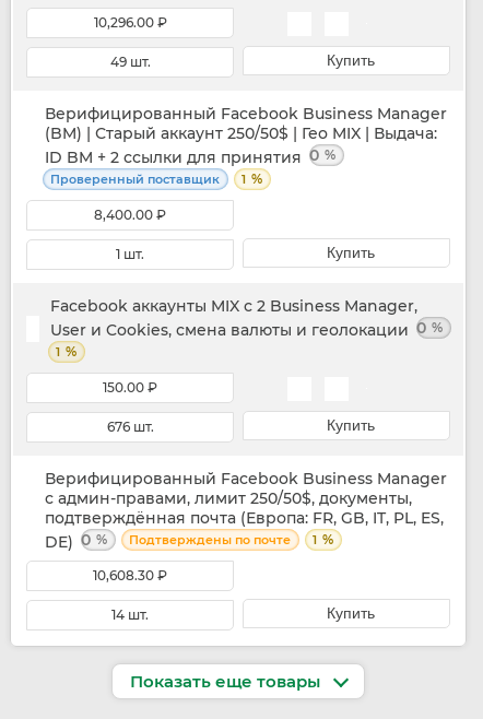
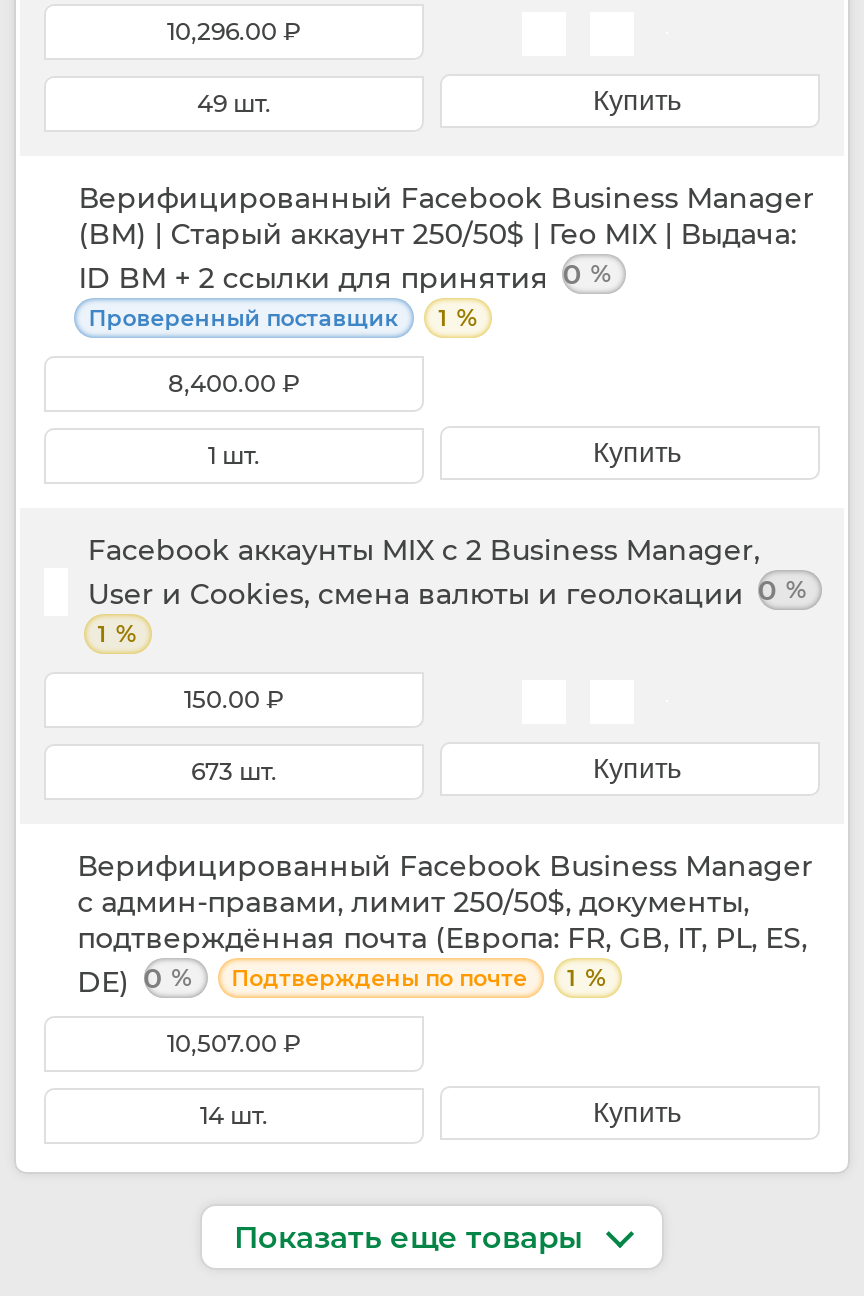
- 676 шт.
+ 673 шт.

- 10,608.30 ₽
+ 10,507.00 ₽
